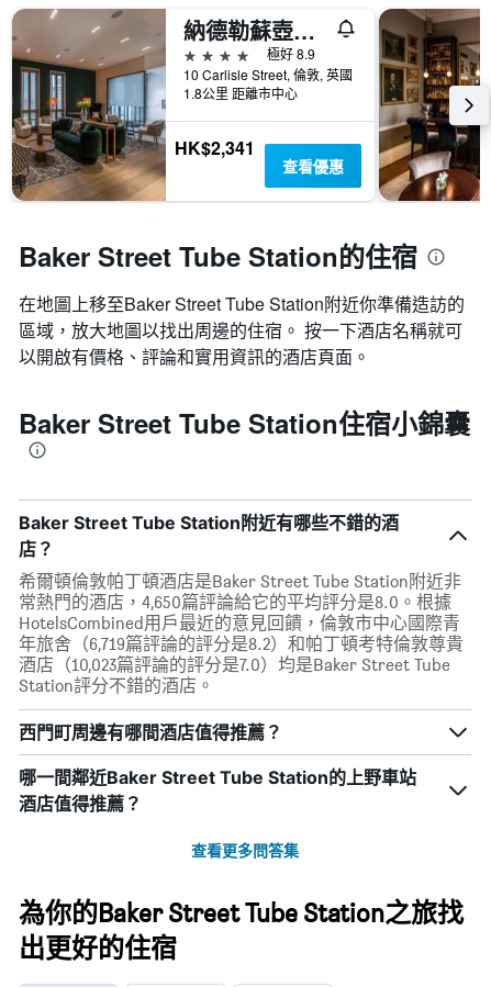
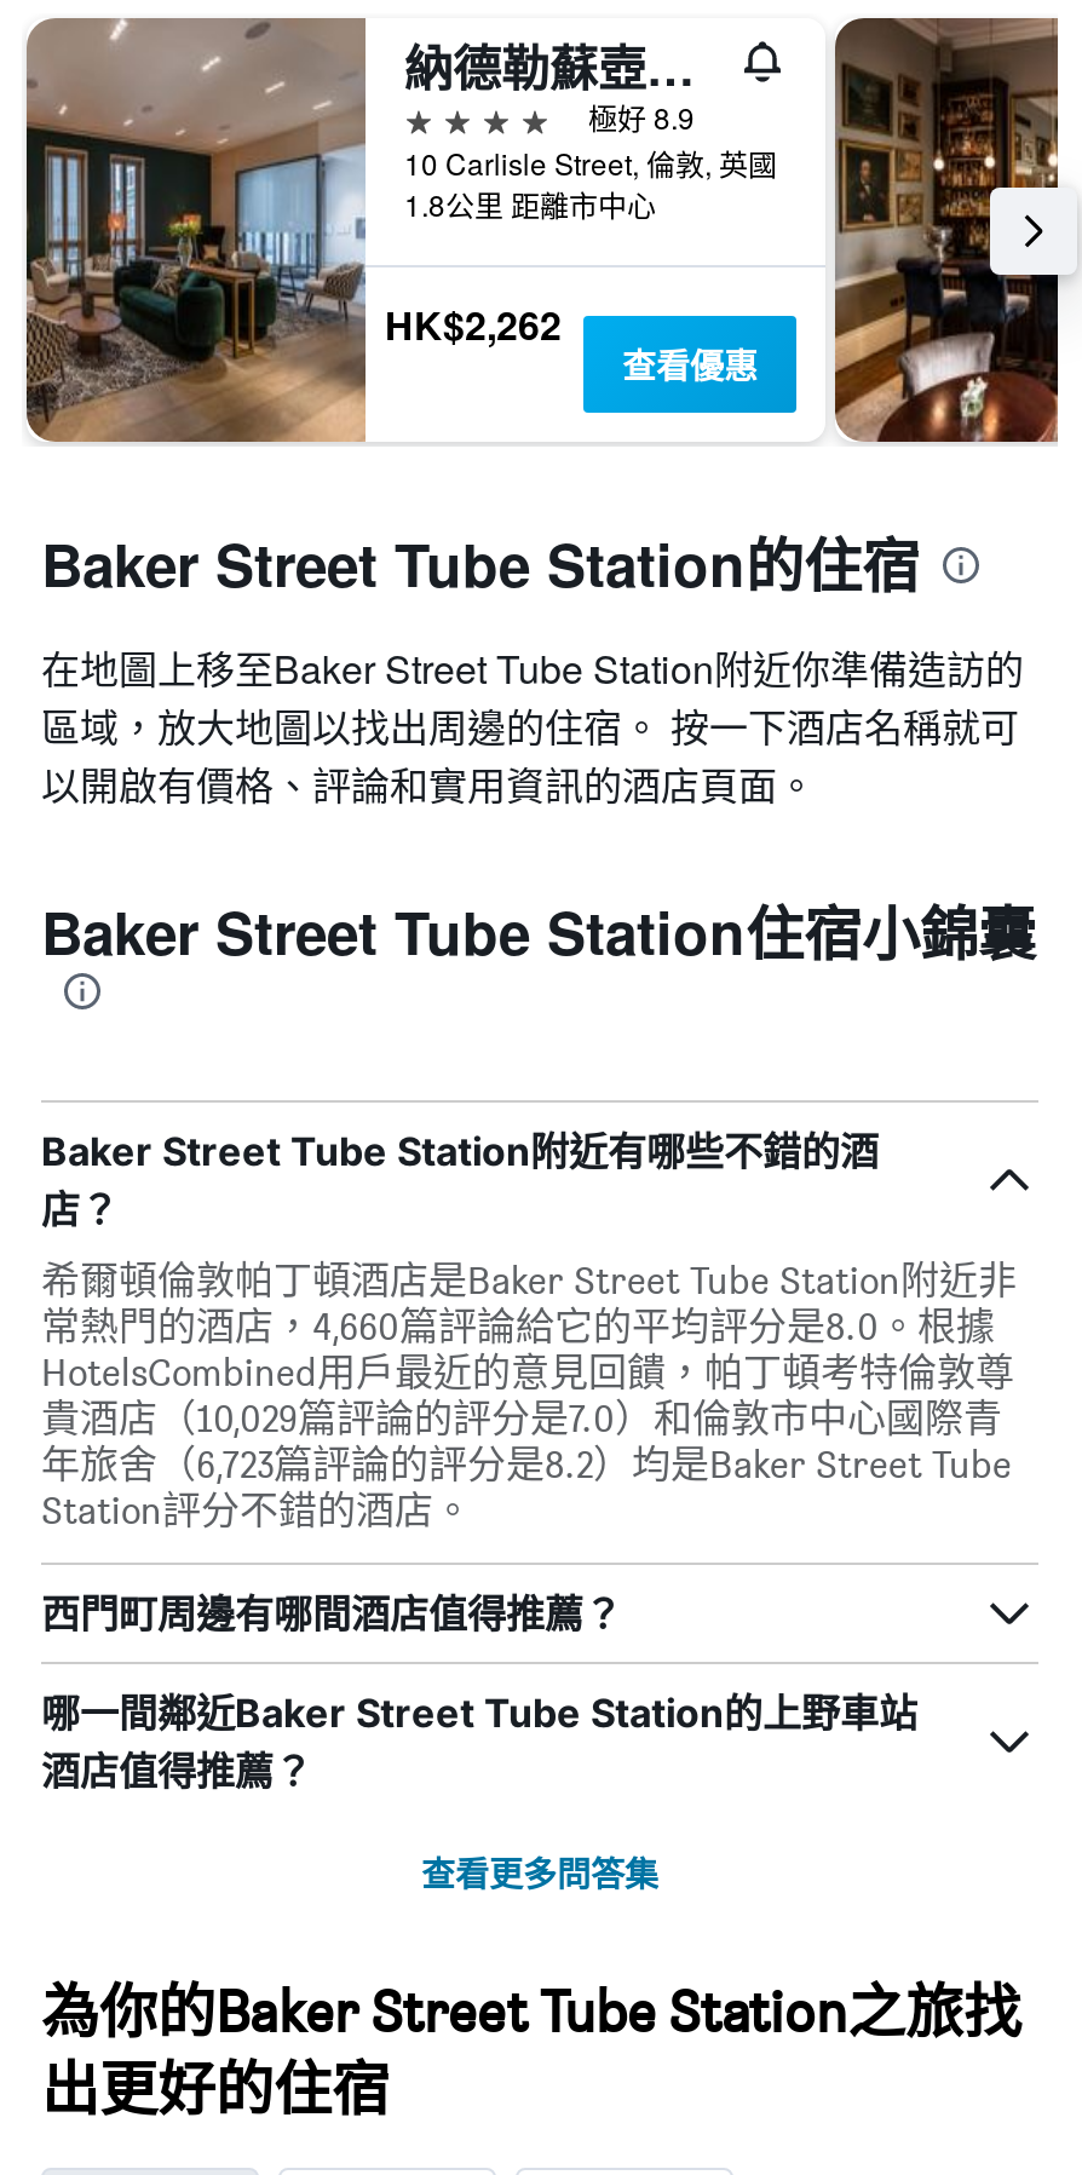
- HK$2,341
+ HK$2,262

- 常熱門的酒店，4,650篇評論給它的平均評分是8.0。根據
- HotelsCombined用戶最近的意見回饋，倫敦市中心國際青
- 年旅舍（6,719篇評論的評分是8.2）和帕丁頓考特倫敦尊貴
- 酒店（10,023篇評論的評分是7.0）均是Baker Street Tube
+ 常熱門的酒店，4,660篇評論給它的平均評分是8.0。根據
+ HotelsCombined用戶最近的意見回饋，帕丁頓考特倫敦尊
+ 貴酒店（10,029篇評論的評分是7.0）和倫敦市中心國際青
+ 年旅舍（6,723篇評論的評分是8.2）均是Baker Street Tube
